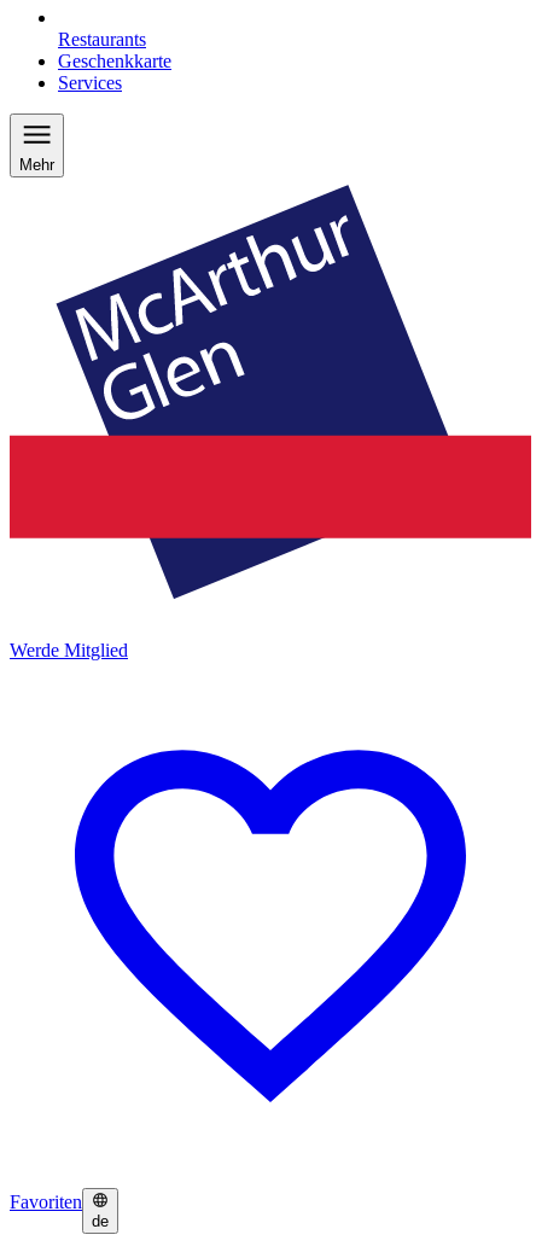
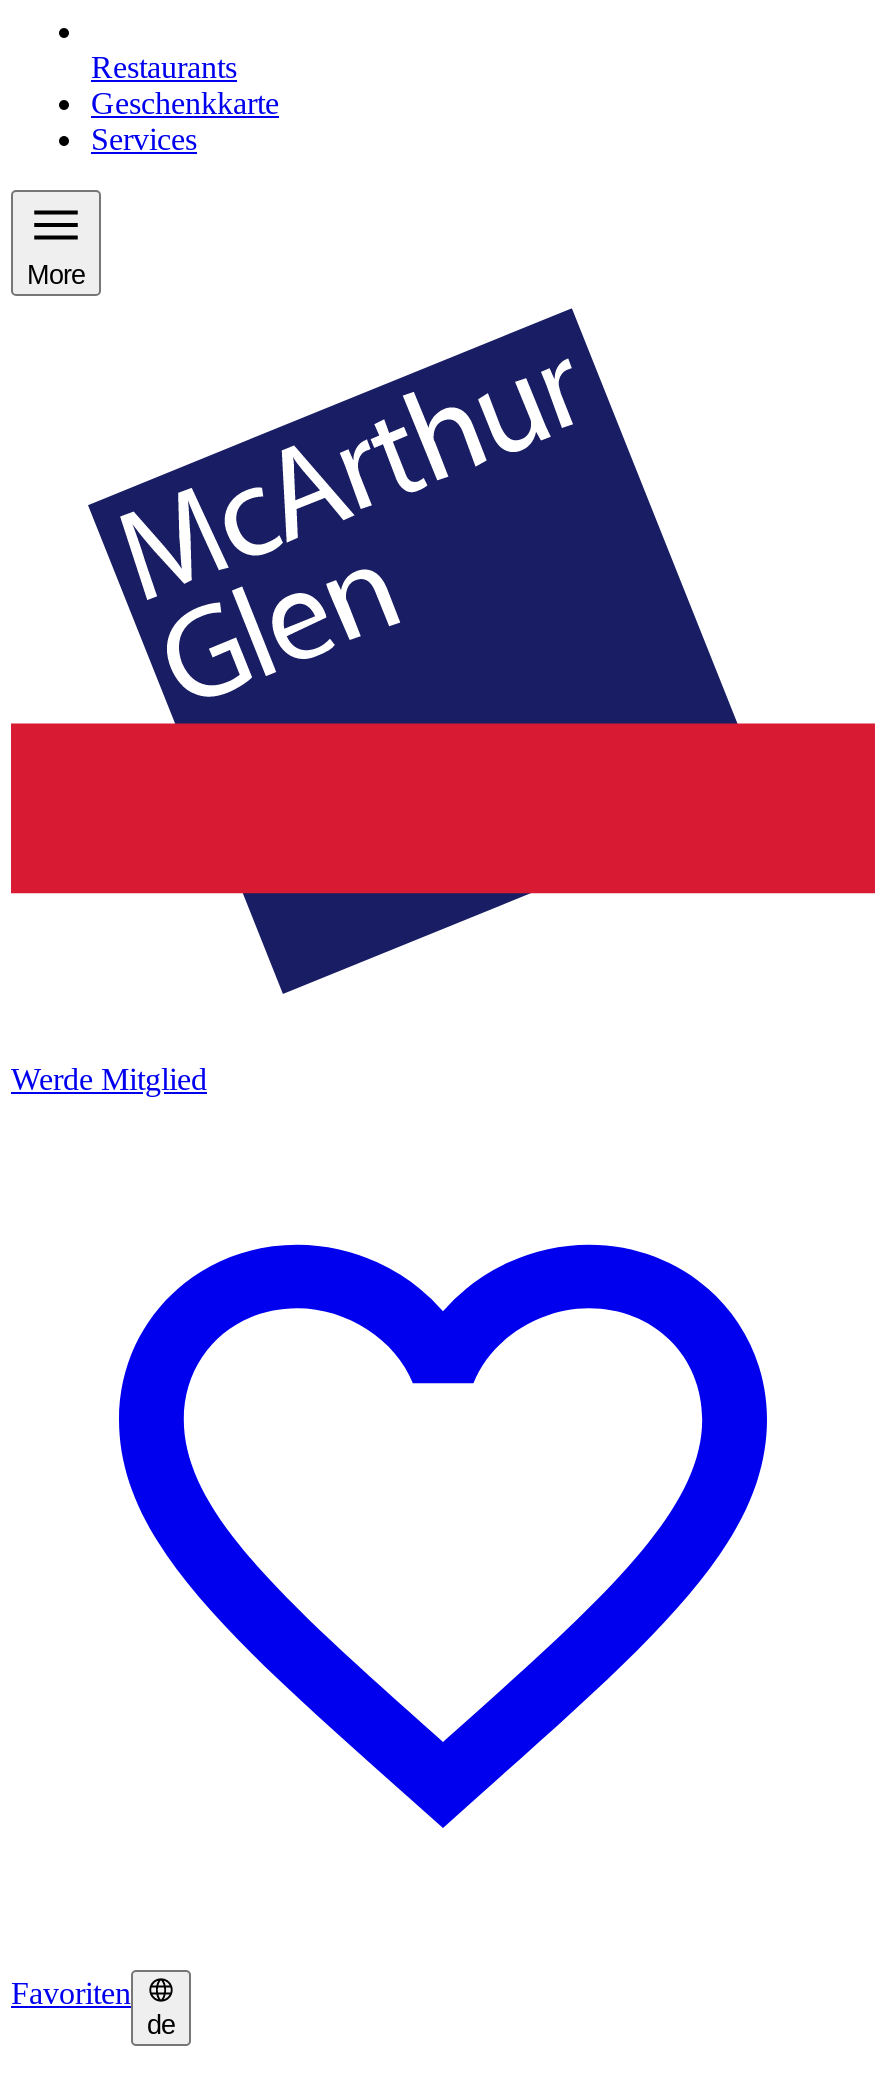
- Mehr
+ More
